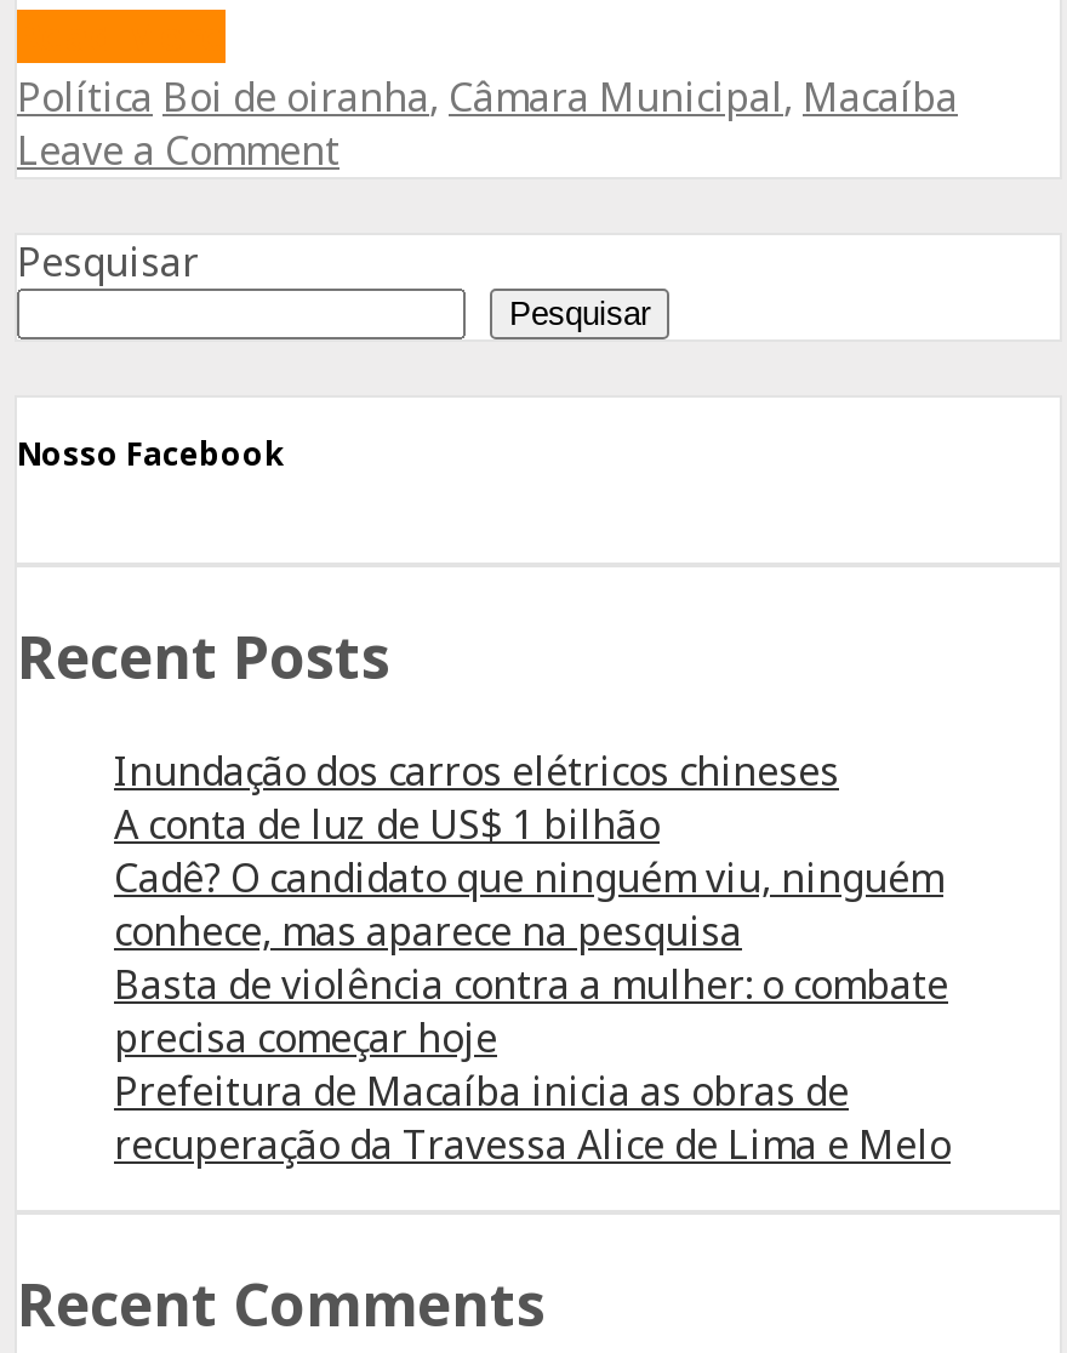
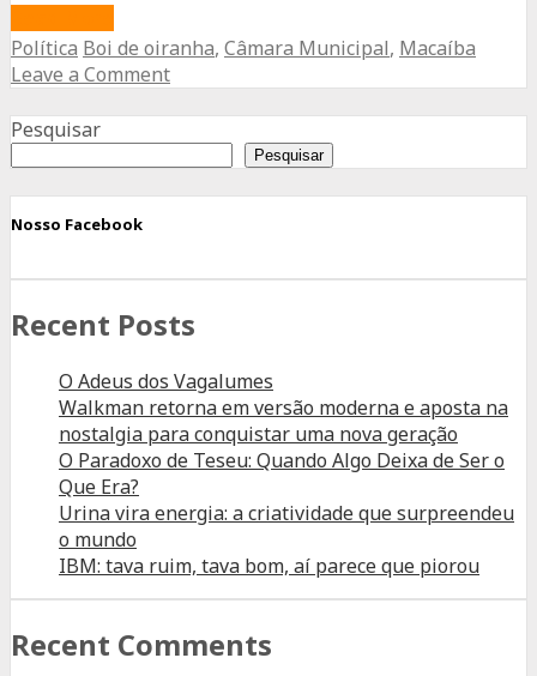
- Inundação dos carros elétricos chineses
- A conta de luz de US$ 1 bilhão
- Cadê? O candidato que ninguém viu, ninguém
- conhece, mas aparece na pesquisa
- Basta de violência contra a mulher: o combate
- precisa começar hoje
- Prefeitura de Macaíba inicia as obras de
- recuperação da Travessa Alice de Lima e Melo
+ O Adeus dos Vagalumes
+ Walkman retorna em versão moderna e aposta na
+ nostalgia para conquistar uma nova geração
+ O Paradoxo de Teseu: Quando Algo Deixa de Ser o
+ Que Era?
+ Urina vira energia: a criatividade que surpreendeu
+ o mundo
+ IBM: tava ruim, tava bom, aí parece que piorou
